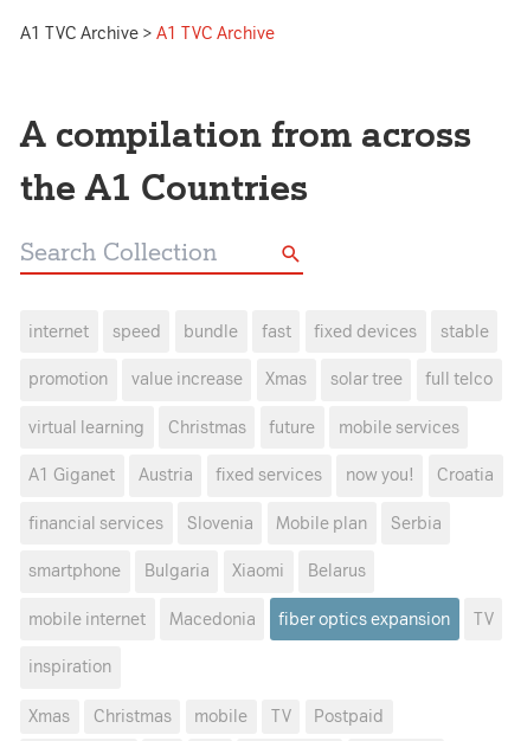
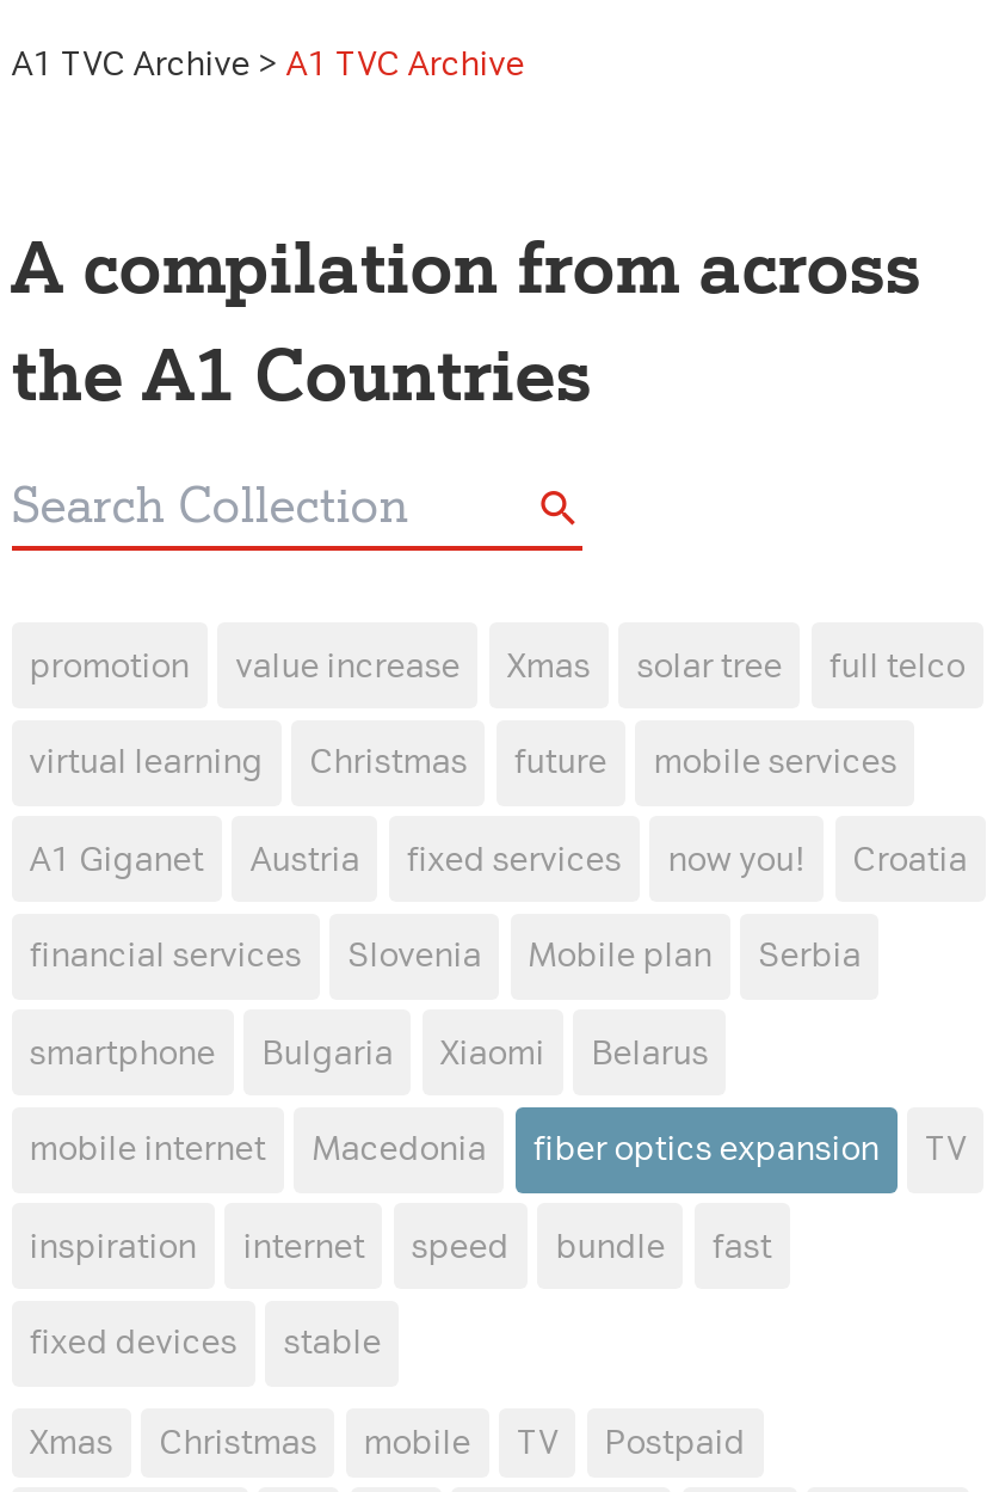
moved down: internet | speed | bundle | fast | fixed devices | stable

moved up: promotion | value increase | Xmas | ... | TV | inspiration
